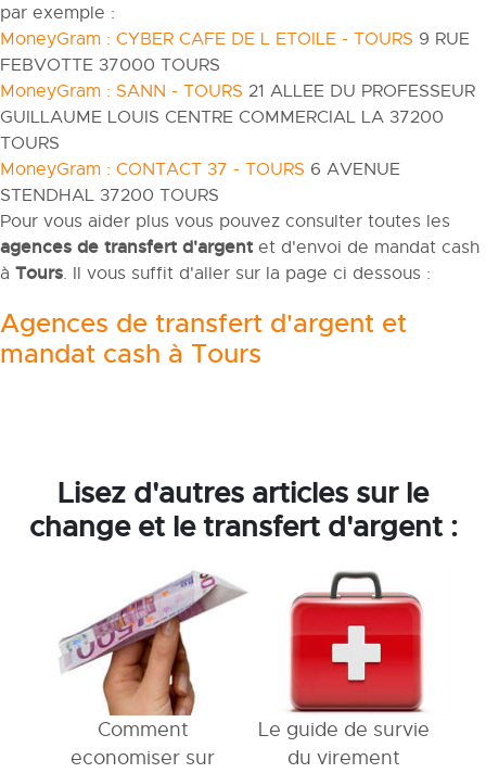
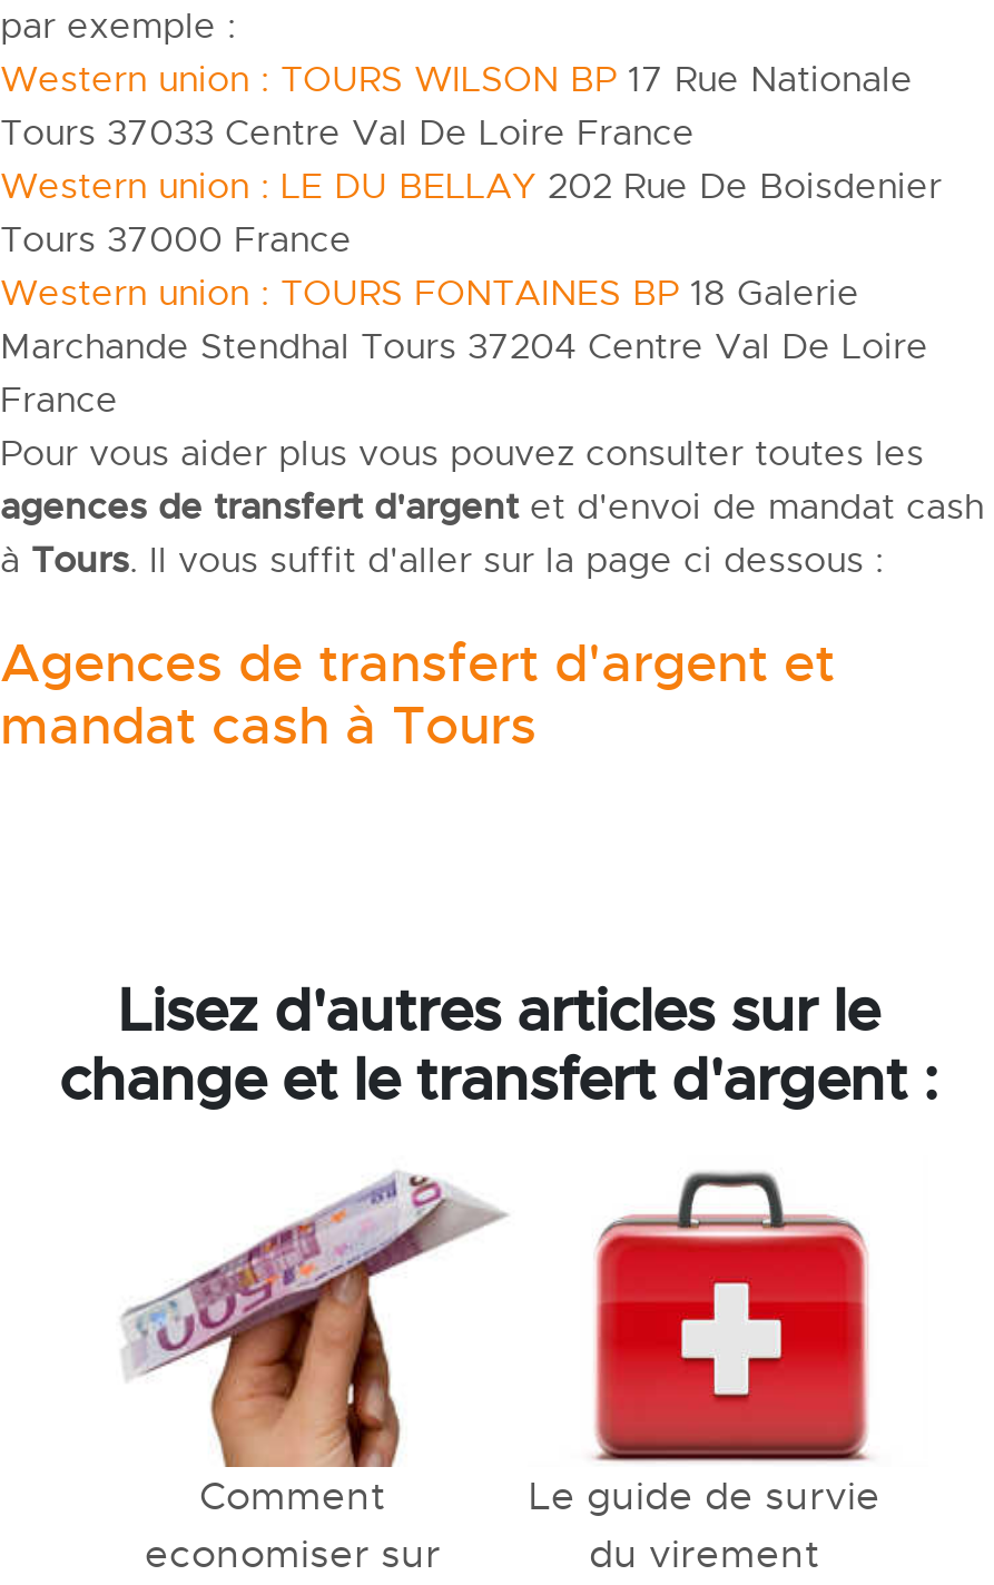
- MoneyGram : CYBER CAFE DE L ETOILE - TOURS 9 RUE
- FEBVOTTE 37000 TOURS
- MoneyGram : SANN - TOURS 21 ALLEE DU PROFESSEUR
- GUILLAUME LOUIS CENTRE COMMERCIAL LA 37200
- TOURS
- MoneyGram : CONTACT 37 - TOURS 6 AVENUE
- STENDHAL 37200 TOURS
+ Western union : TOURS WILSON BP 17 Rue Nationale
+ Tours 37033 Centre Val De Loire France
+ Western union : LE DU BELLAY 202 Rue De Boisdenier
+ Tours 37000 France
+ Western union : TOURS FONTAINES BP 18 Galerie
+ Marchande Stendhal Tours 37204 Centre Val De Loire
+ France
